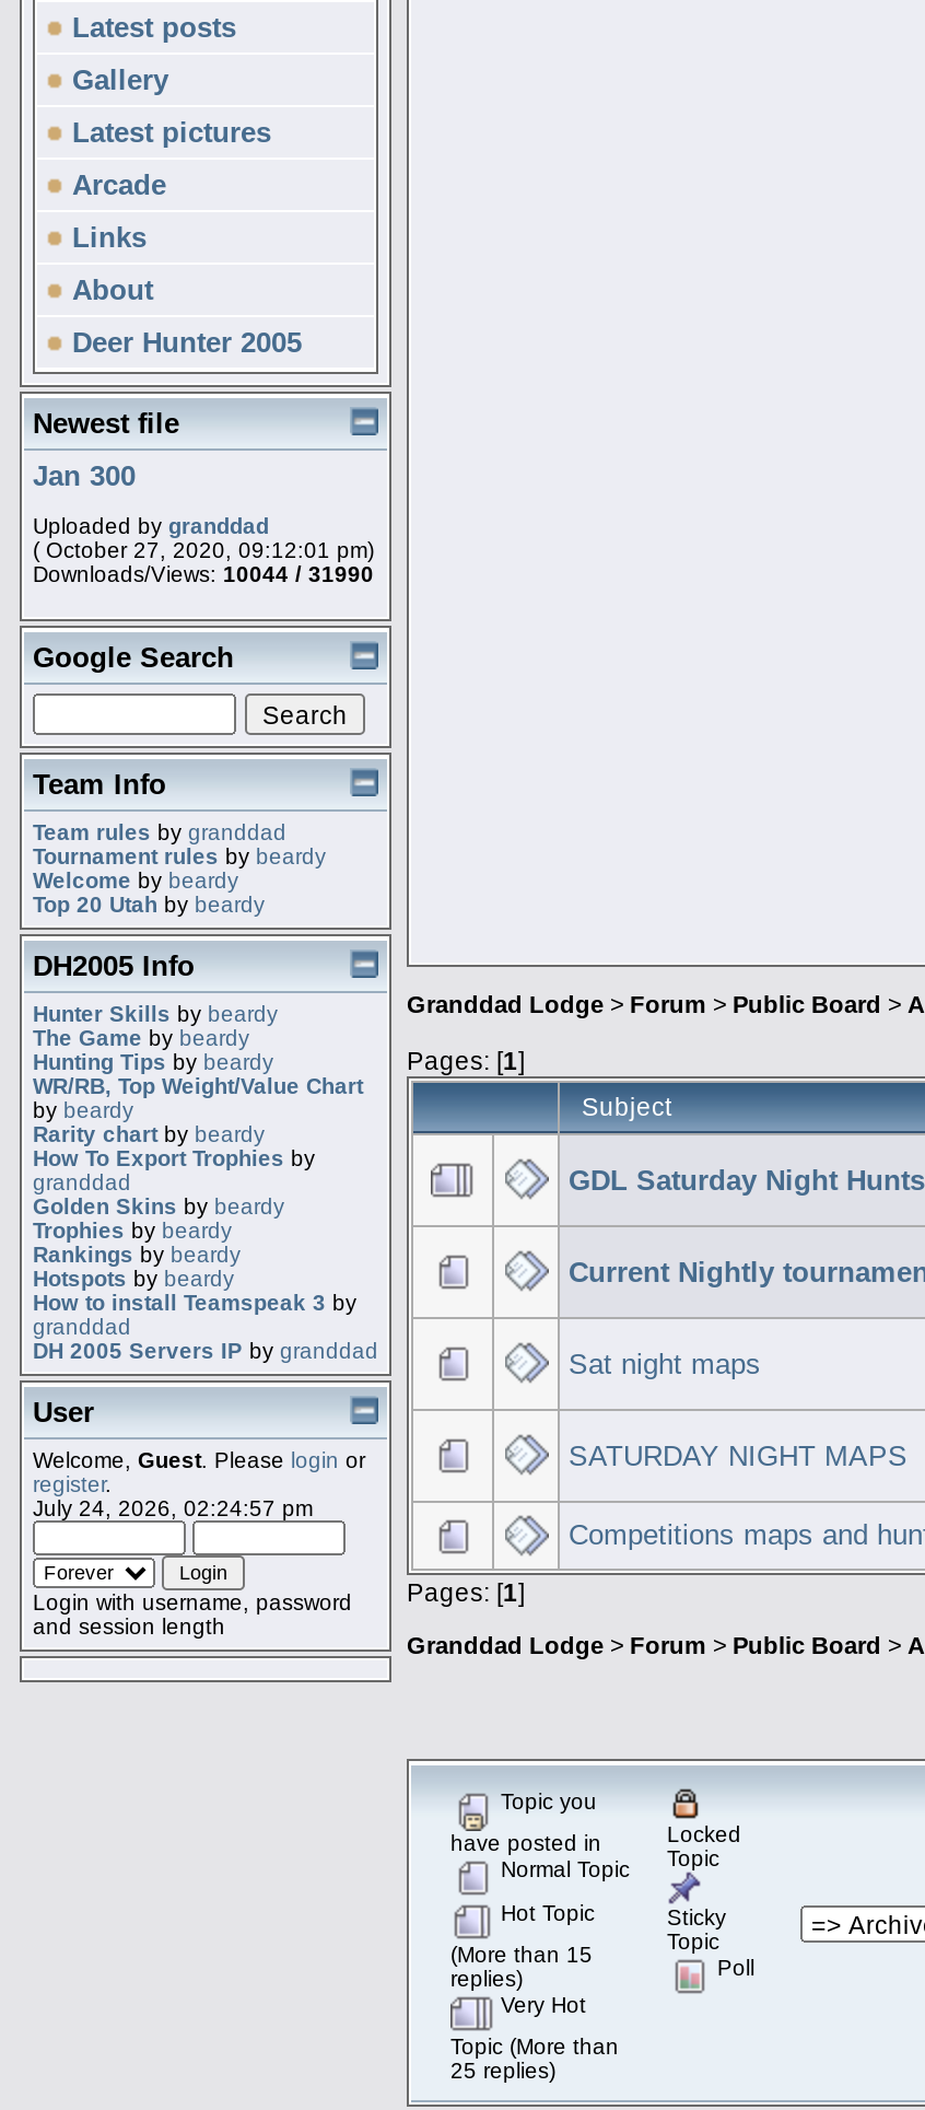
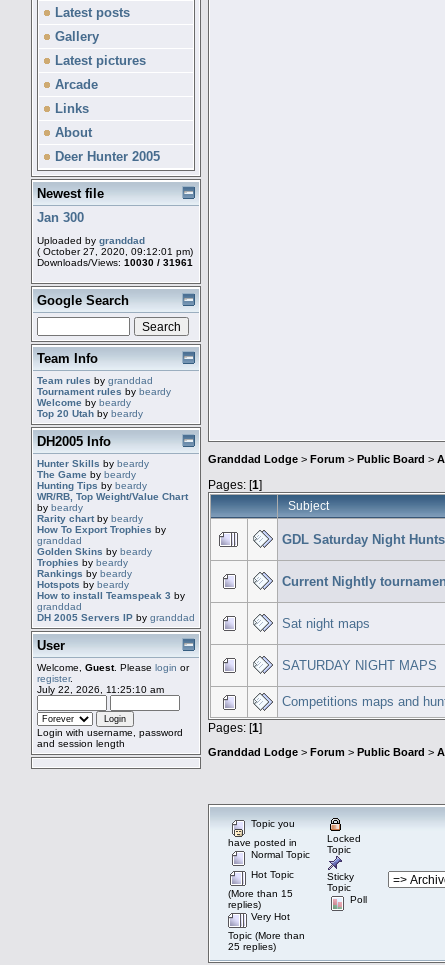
- Downloads/Views: 10044 / 31990
+ Downloads/Views: 10030 / 31961

- July 24, 2026, 02:24:57 pm
+ July 22, 2026, 11:25:10 am
